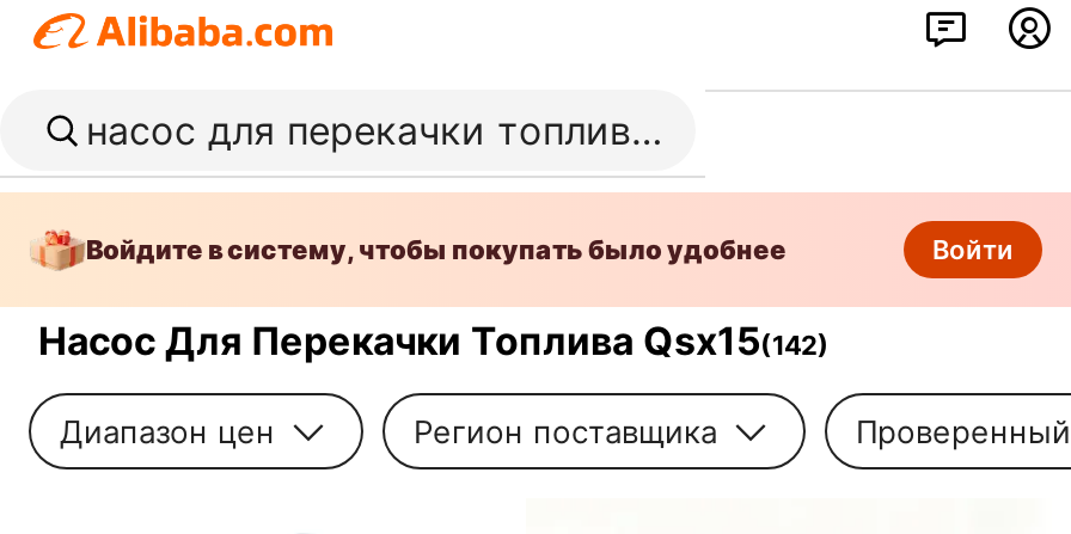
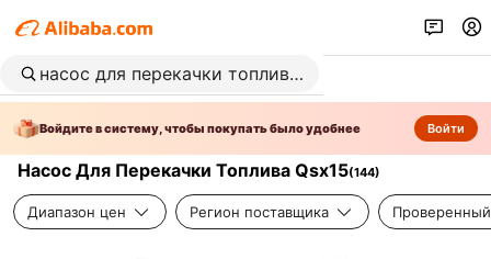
- Насос Для Перекачки Топлива Qsx15(142)
+ Насос Для Перекачки Топлива Qsx15(144)
